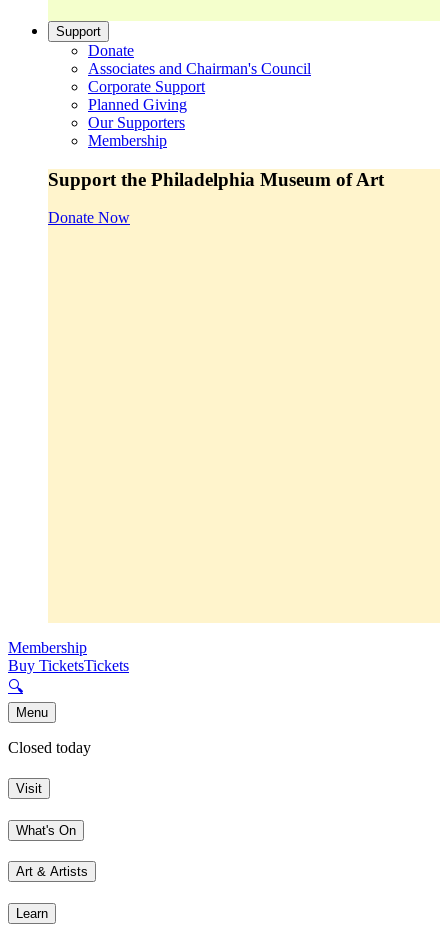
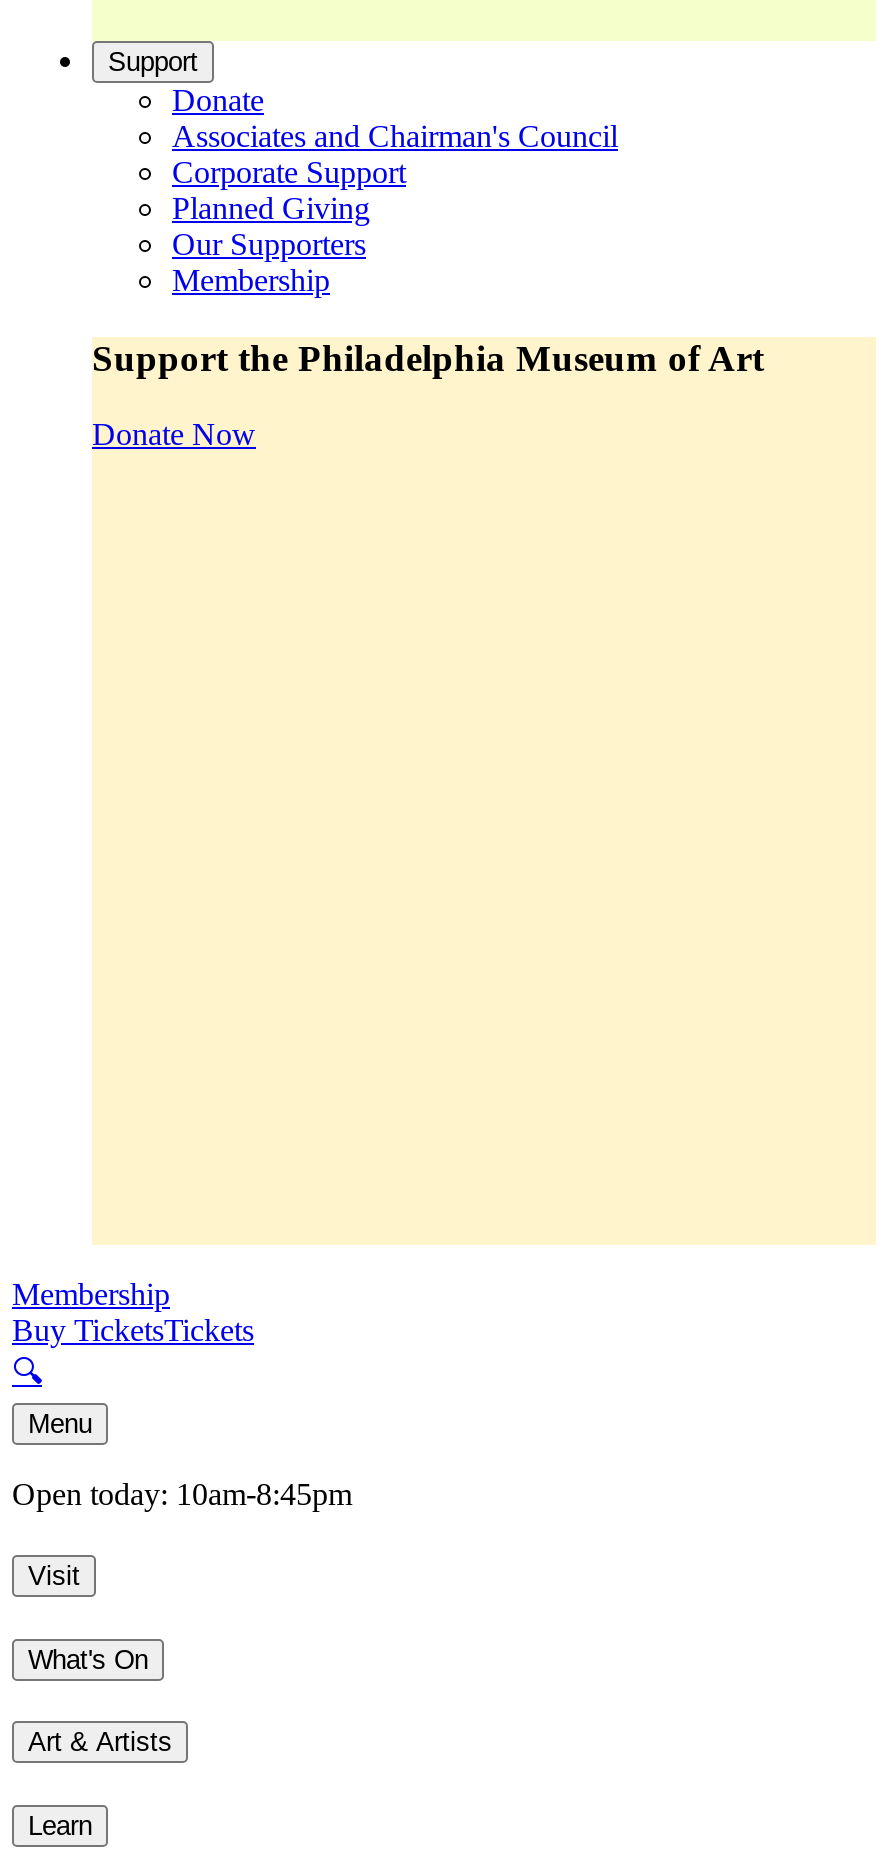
- Closed today
+ Open today: 10am-8:45pm
